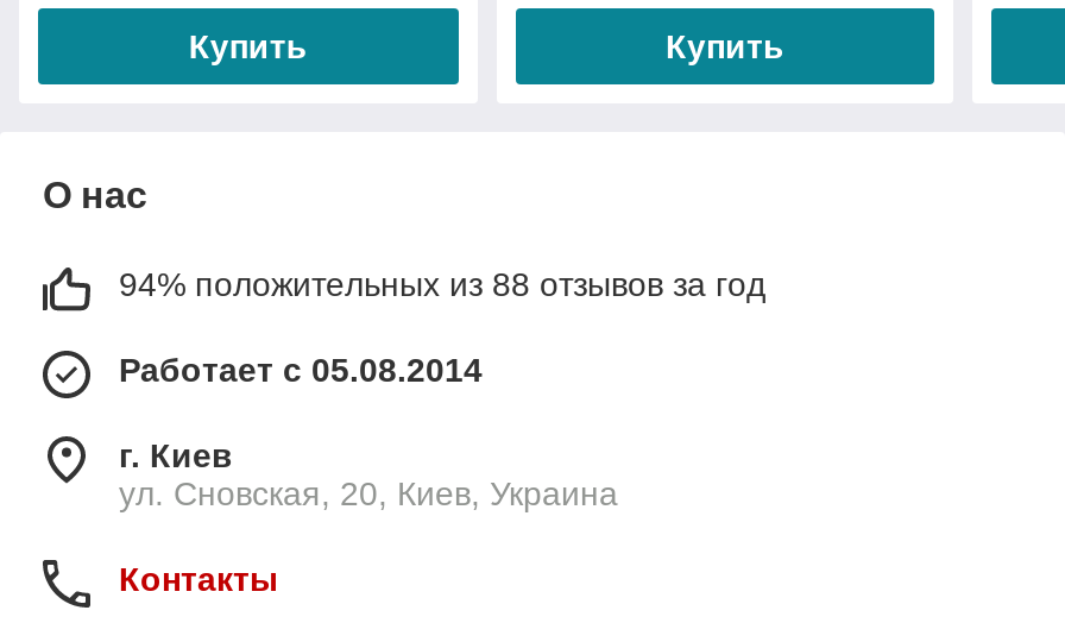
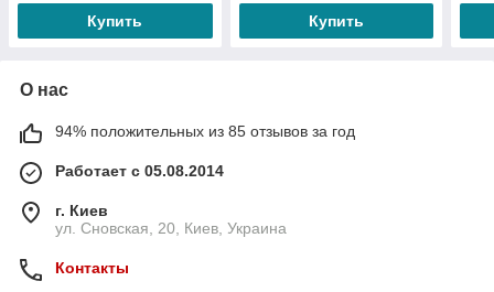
- 94% положительных из 88 отзывов за год
+ 94% положительных из 85 отзывов за год
